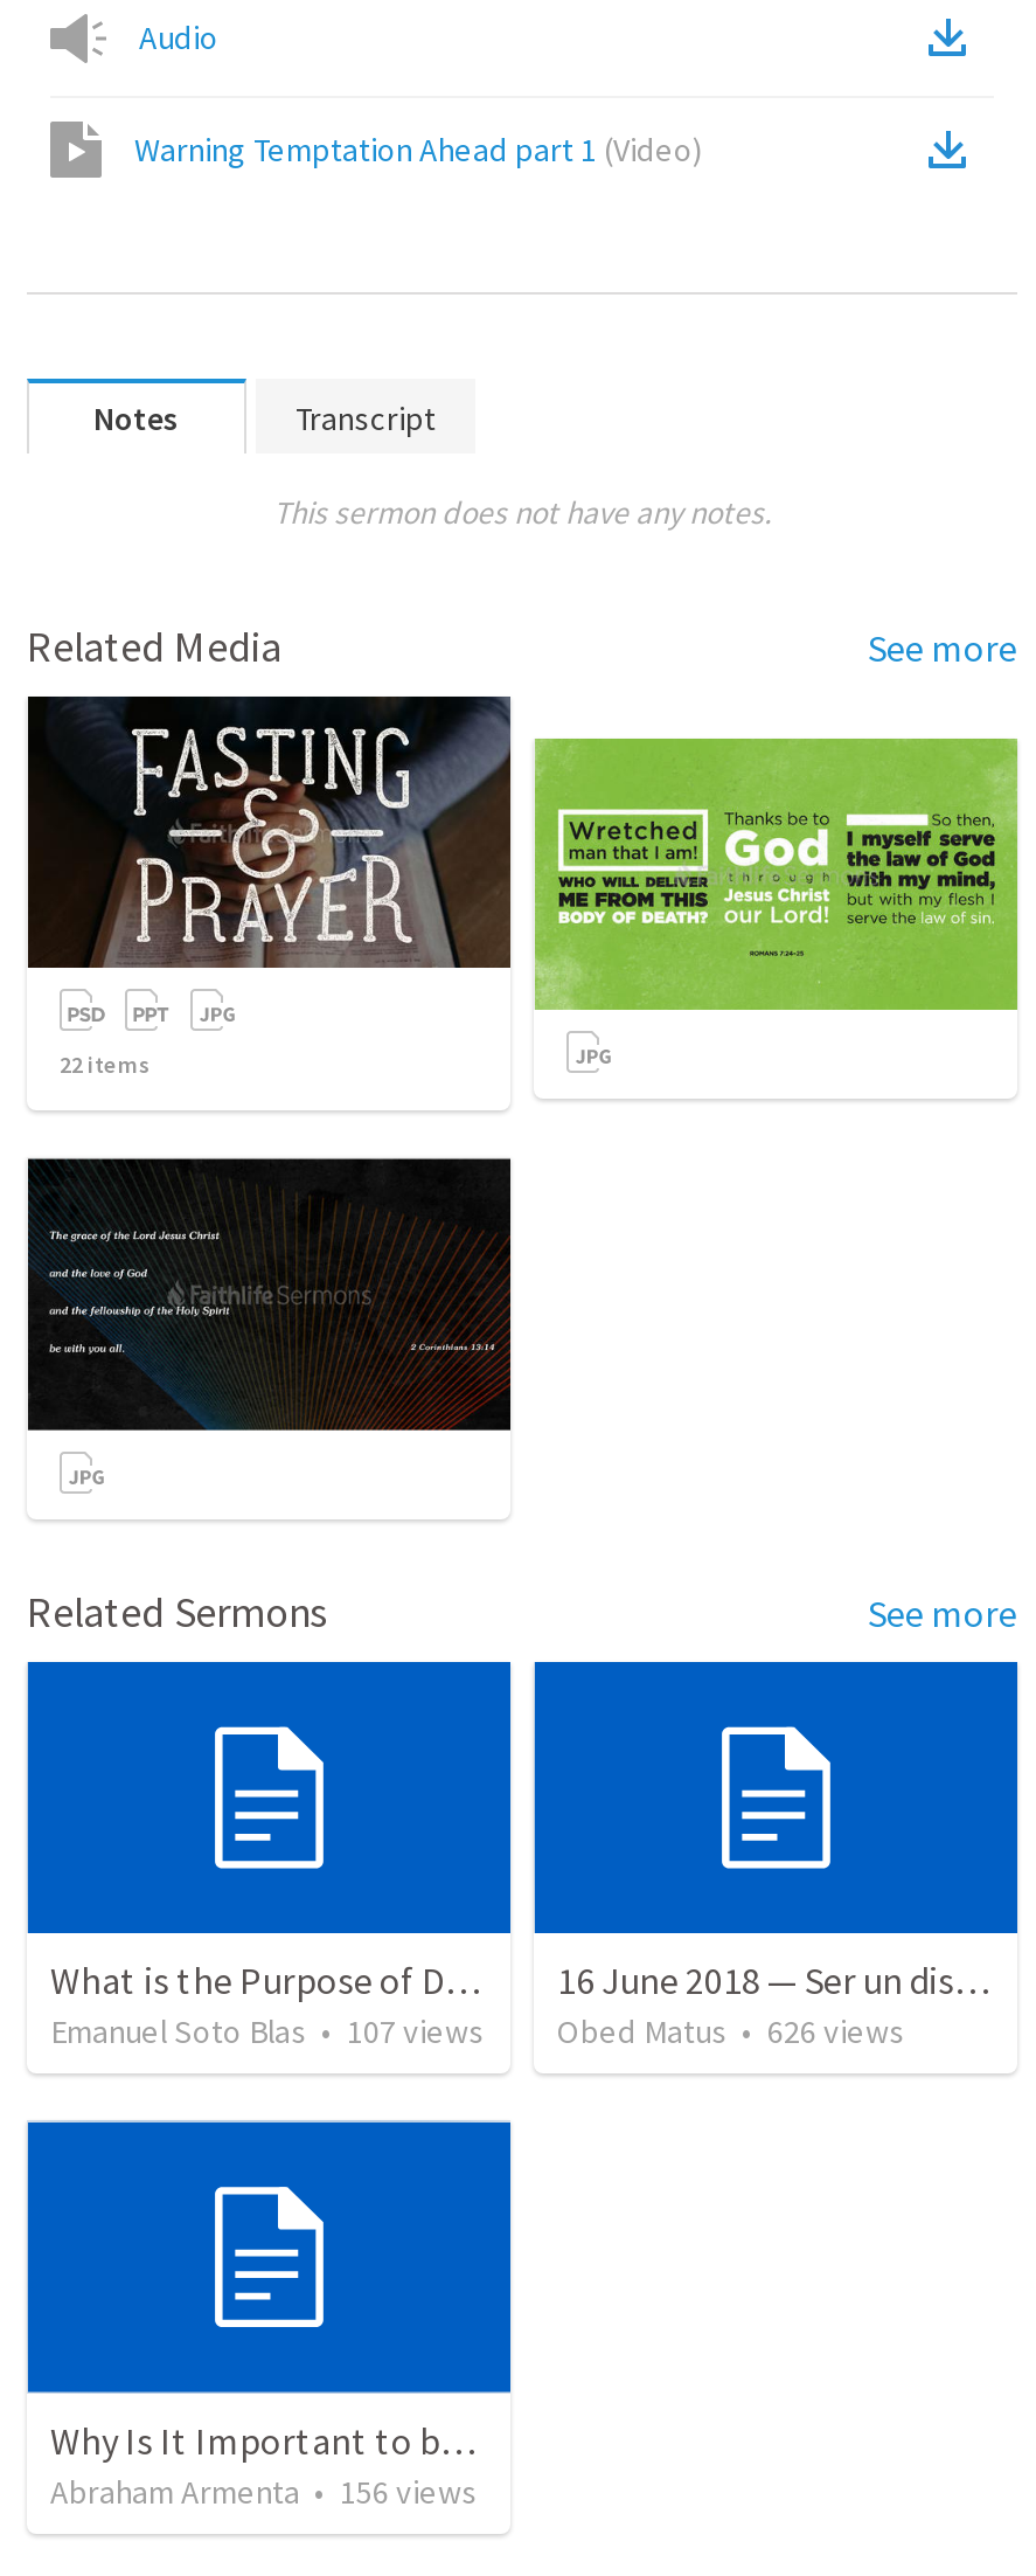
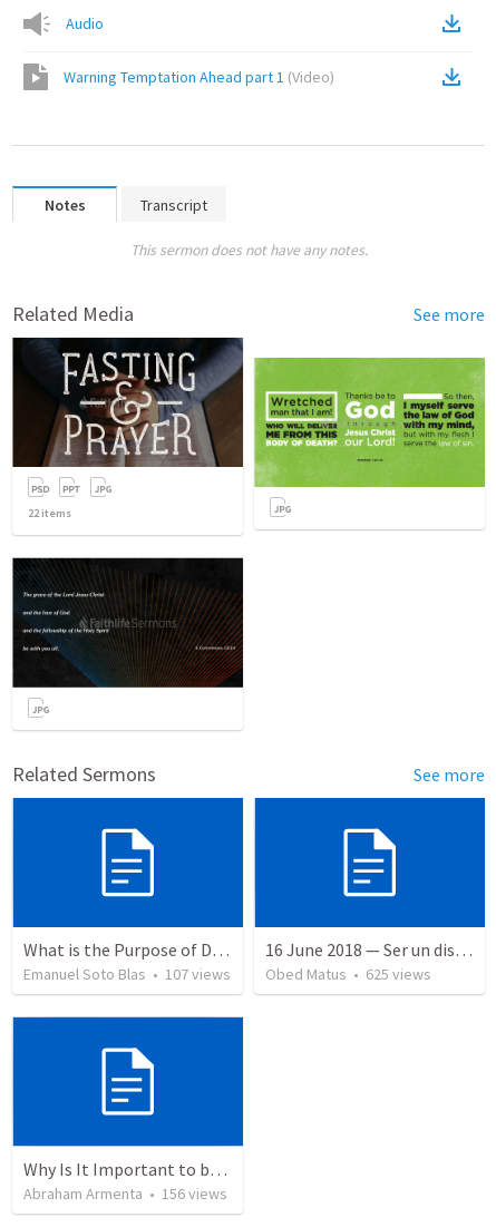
- Obed Matus • 626 views
+ Obed Matus • 625 views
